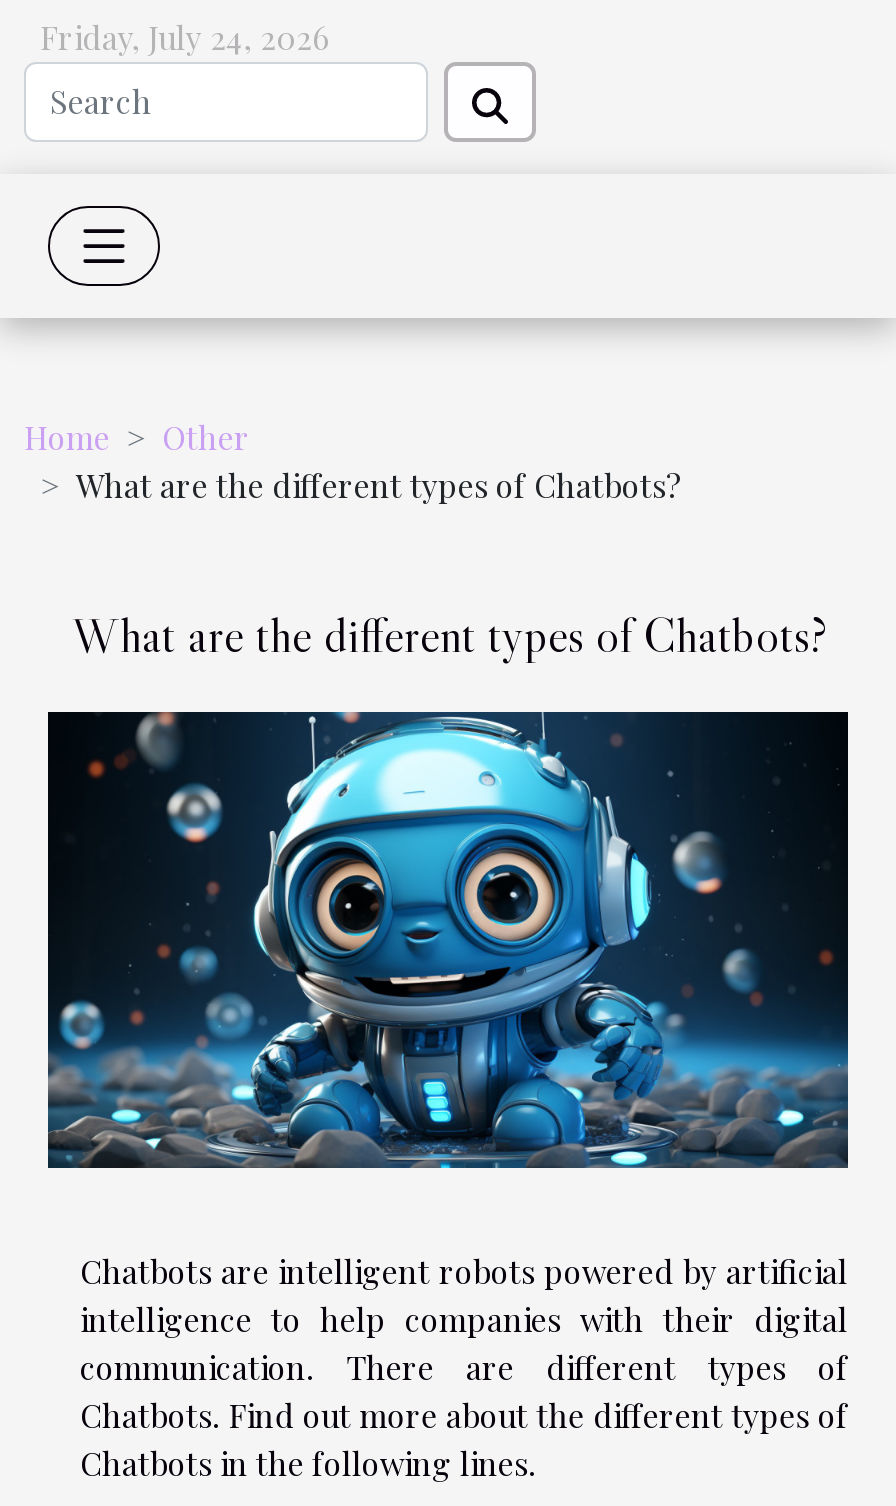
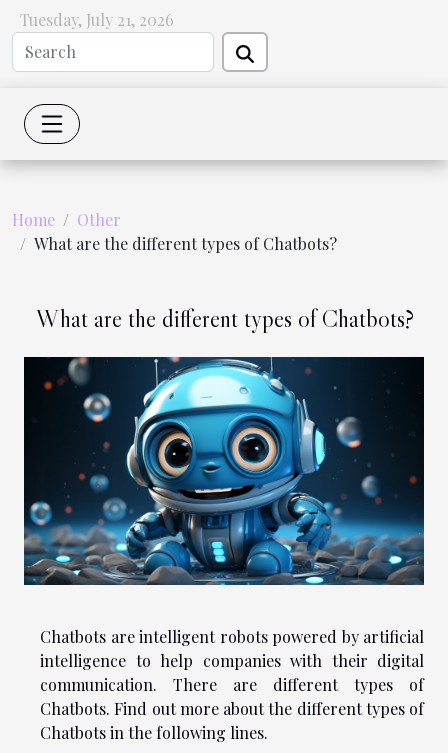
- Friday, July 24, 2026
+ Tuesday, July 21, 2026
